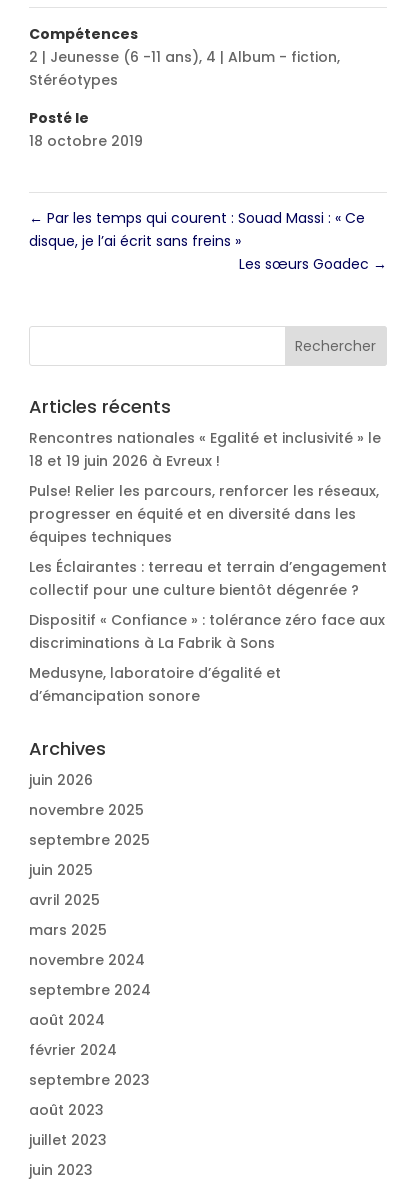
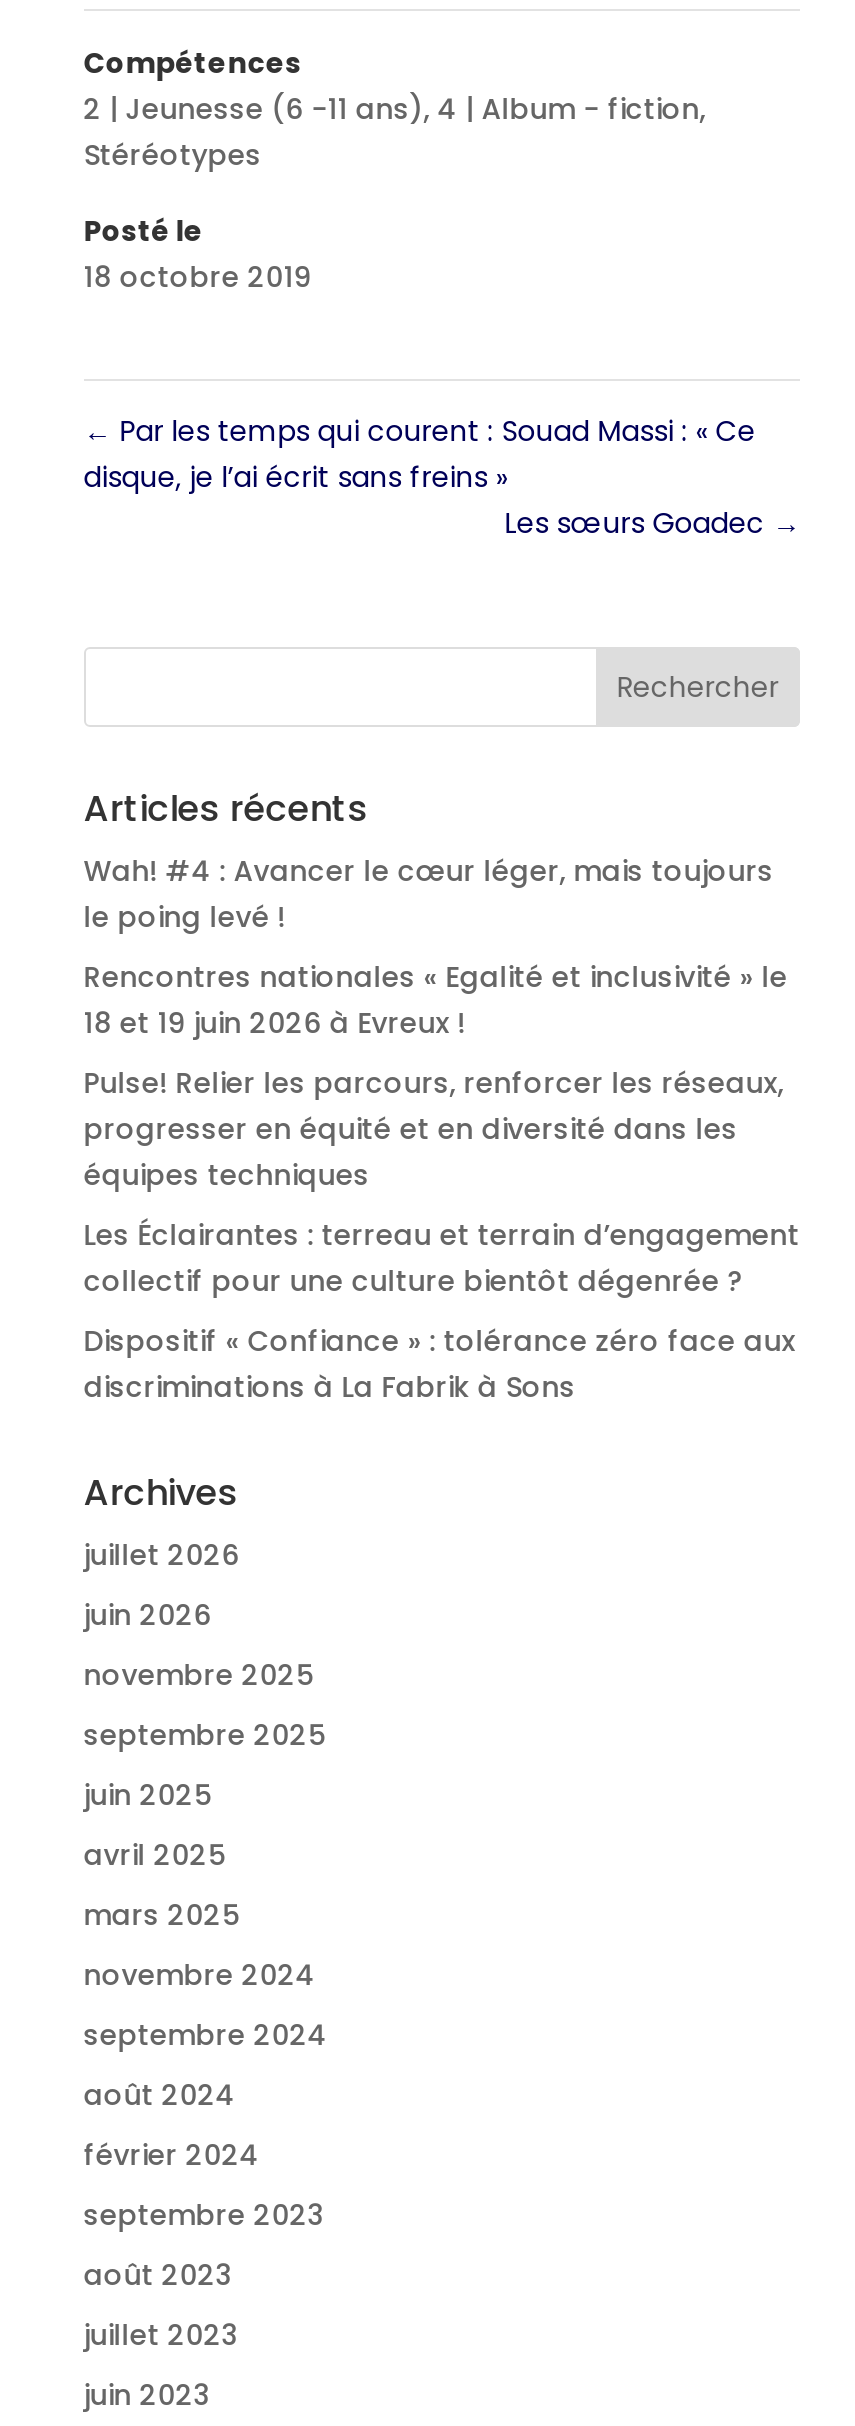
+ Wah! #4 : Avancer le cœur léger, mais toujours
+ le poing levé !

moved down: Rencontres nationales « Egalité et inclusivité » le | 18 et 19 juin 2026 à Evreux ! | Pulse! Relier les parcours, renforcer les réseaux, | ... | Dispositif « Confiance » : tolérance zéro face aux | discriminations à La Fabrik à Sons

- Medusyne, laboratoire d’égalité et
- d’émancipation sonore

+ juillet 2026
